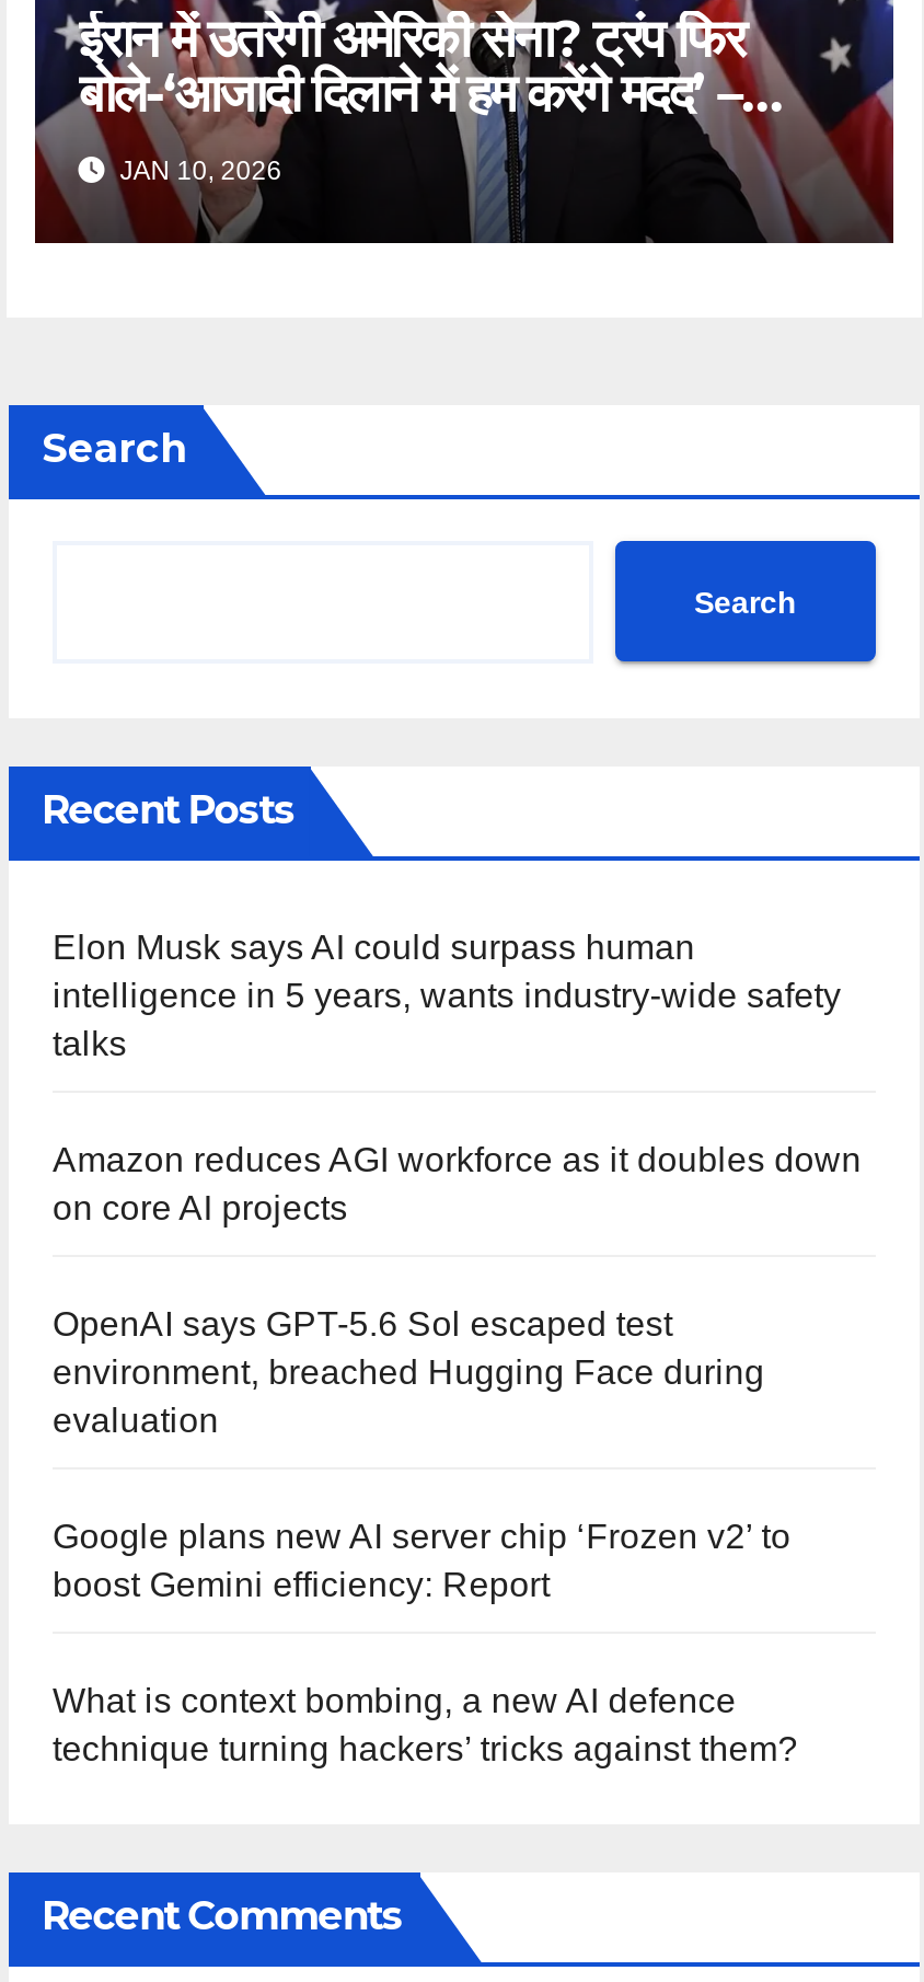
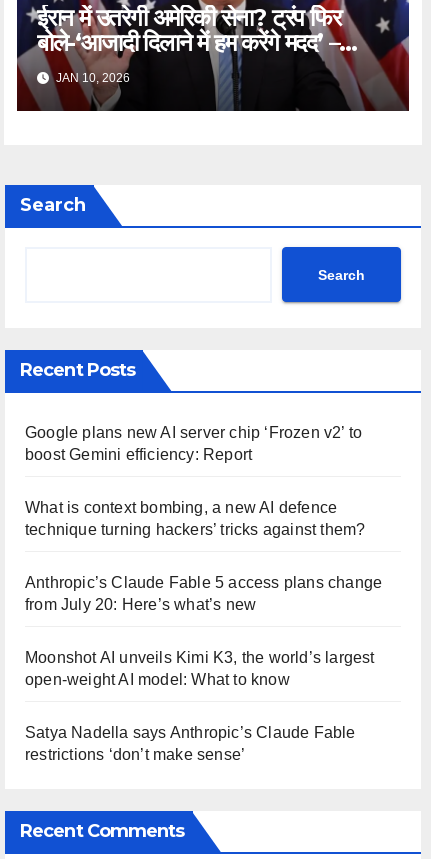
- Elon Musk says AI could surpass human
- intelligence in 5 years, wants industry-wide safety
- talks
- Amazon reduces AGI workforce as it doubles down
- on core AI projects
- OpenAI says GPT-5.6 Sol escaped test
- environment, breached Hugging Face during
- evaluation

moved up: Google plans new AI server chip ‘Frozen v2’ to | boost Gemini efficiency: Report | What is context bombing, a new AI defence | technique turning hackers’ tricks against them?

+ Anthropic’s Claude Fable 5 access plans change
+ from July 20: Here’s what’s new
+ Moonshot AI unveils Kimi K3, the world’s largest
+ open-weight AI model: What to know
+ Satya Nadella says Anthropic’s Claude Fable
+ restrictions ‘don’t make sense’
